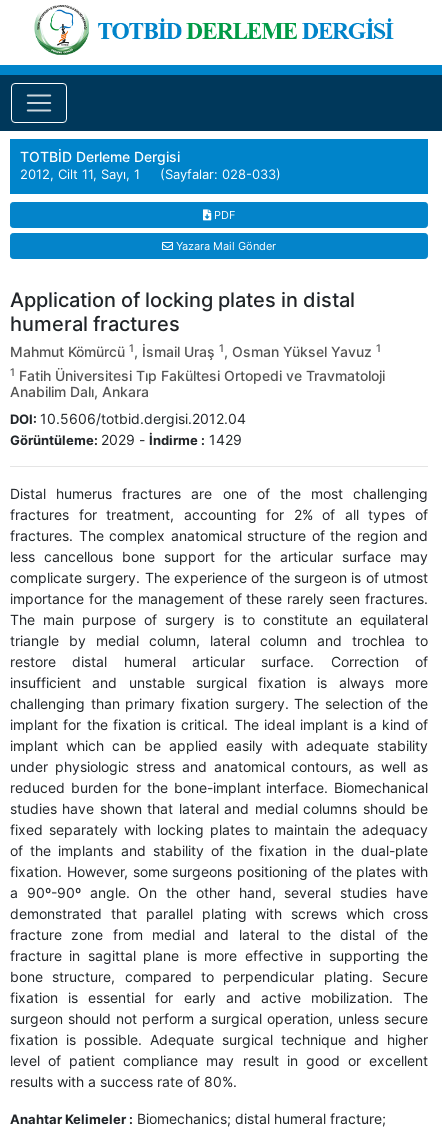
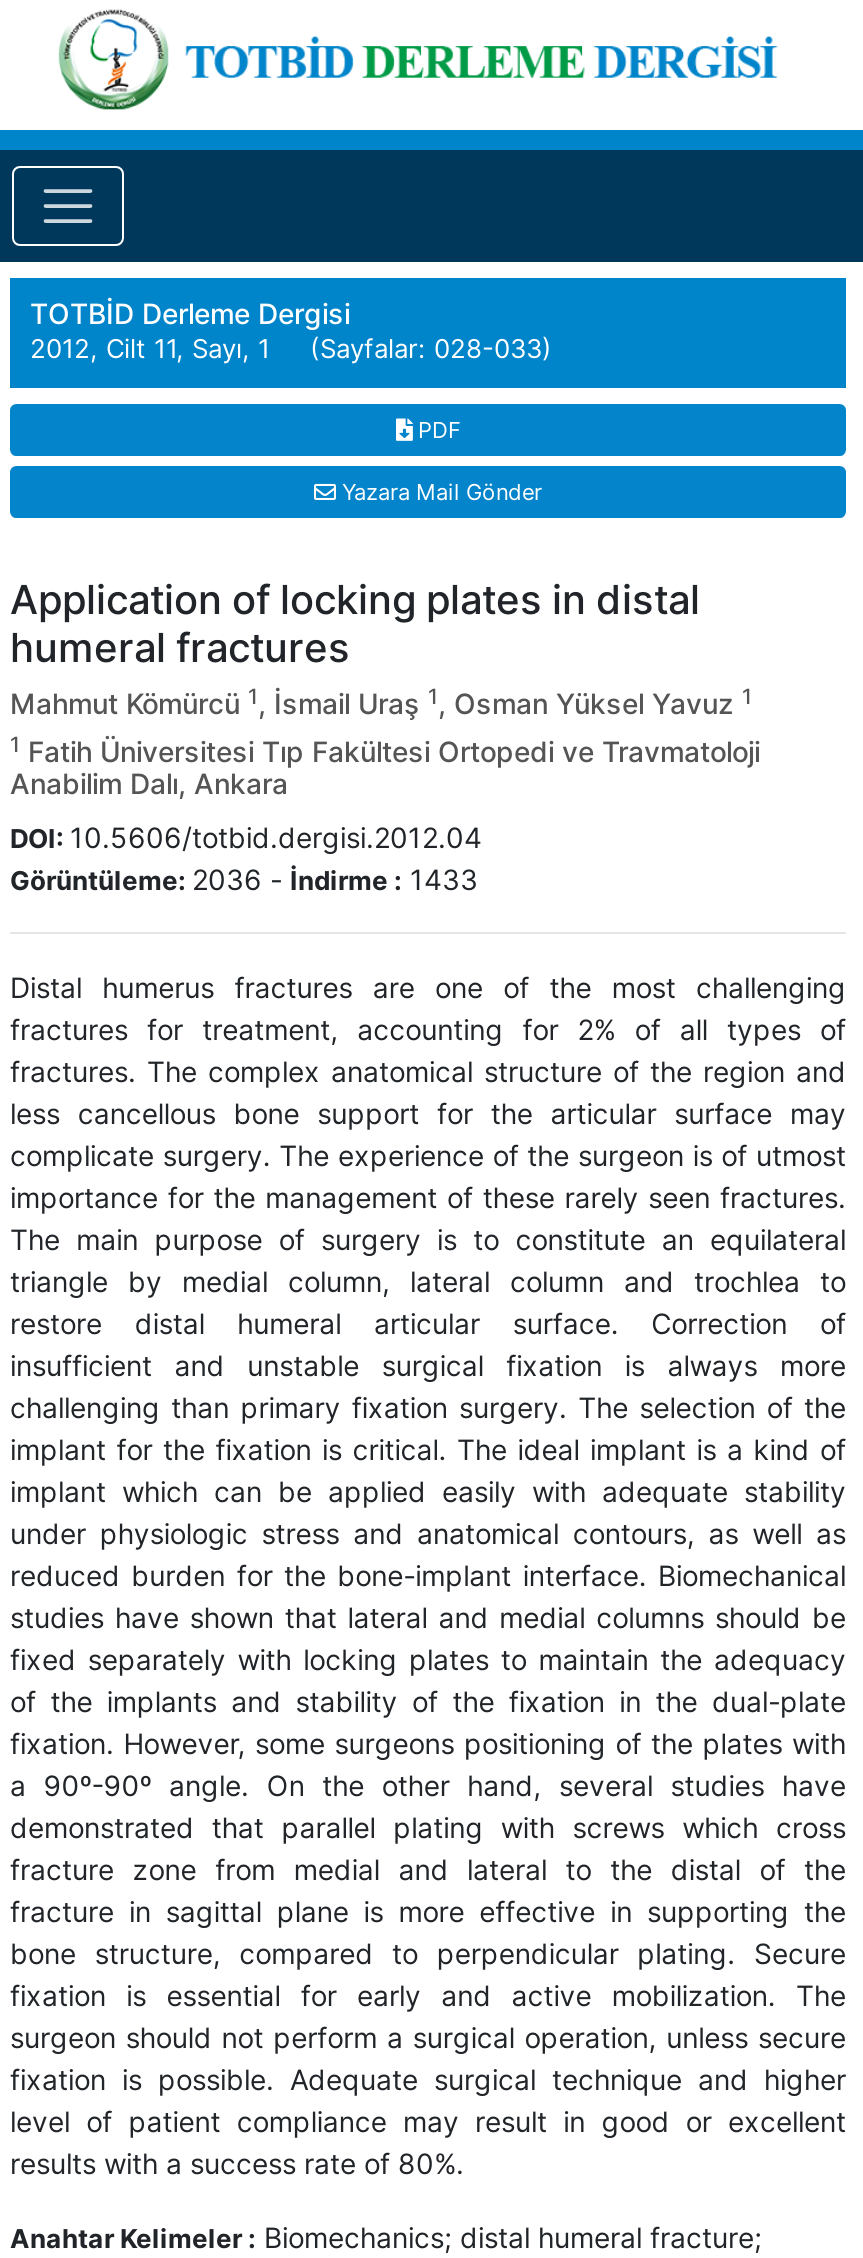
- Görüntüleme: 2029 - İndirme : 1429
+ Görüntüleme: 2036 - İndirme : 1433
